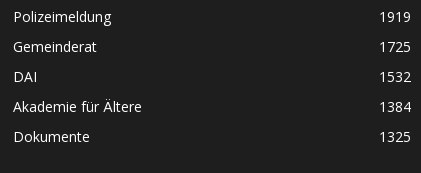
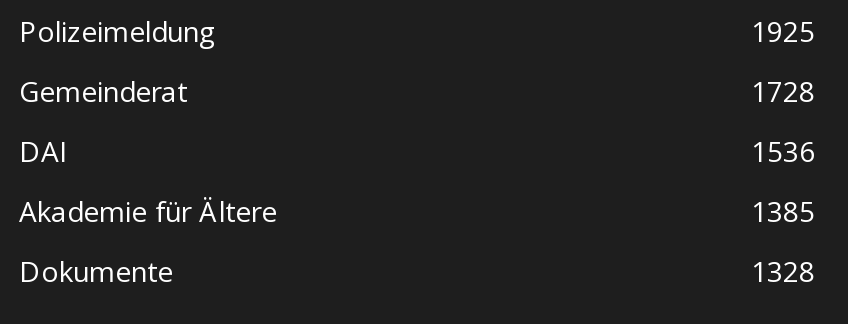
- 1919
+ 1925

- 1725
+ 1728

- 1532
+ 1536

- 1384
+ 1385

- 1325
+ 1328
